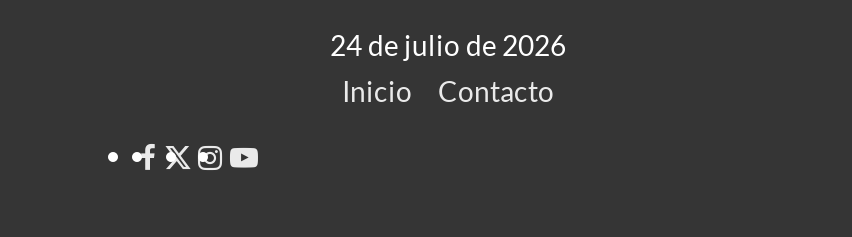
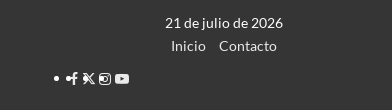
- 24 de julio de 2026
+ 21 de julio de 2026
